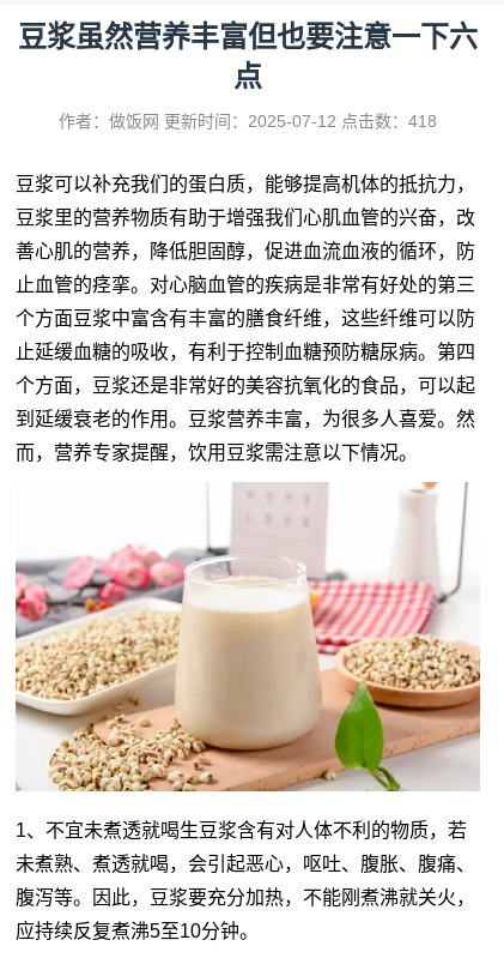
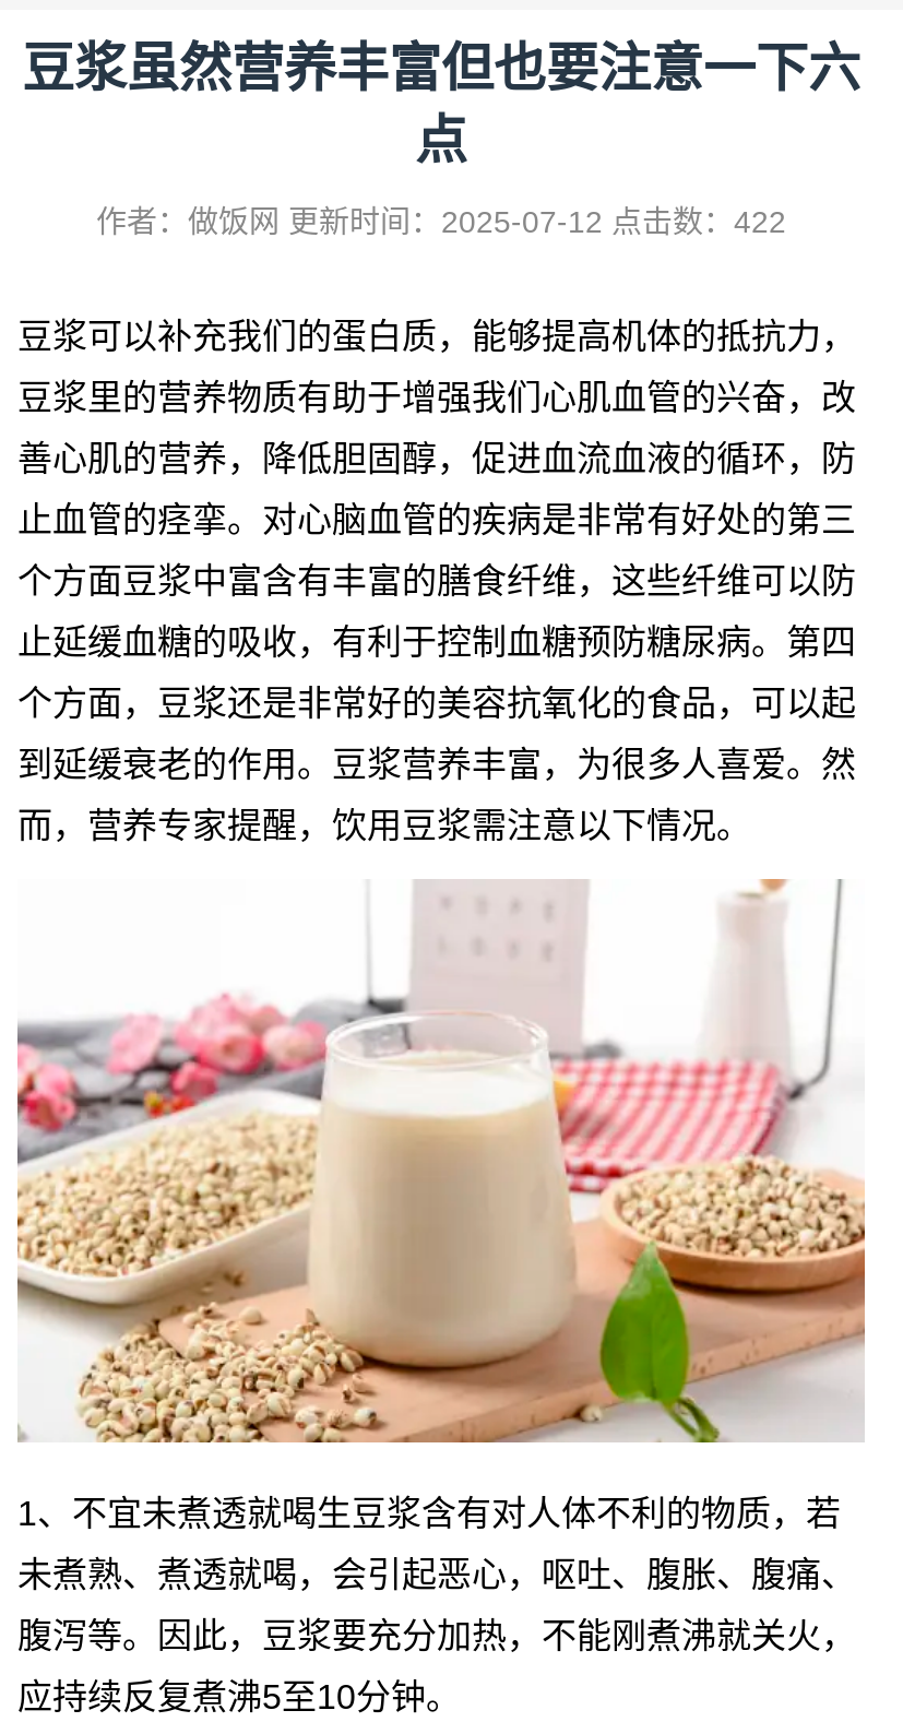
- 作者：做饭网更新时间：2025-07-12 点击数：418
+ 作者：做饭网更新时间：2025-07-12 点击数：422
